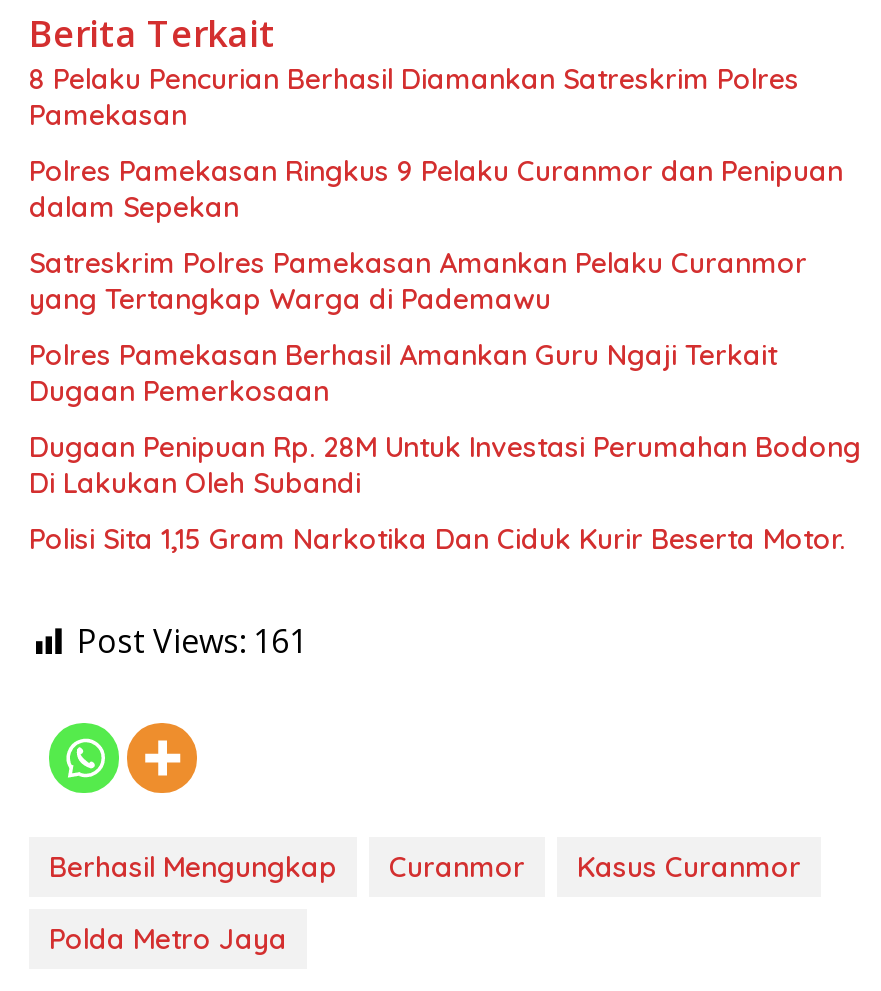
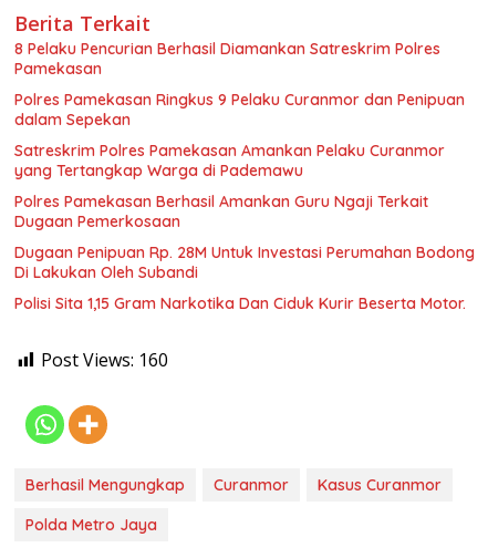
- Post Views: 161
+ Post Views: 160
